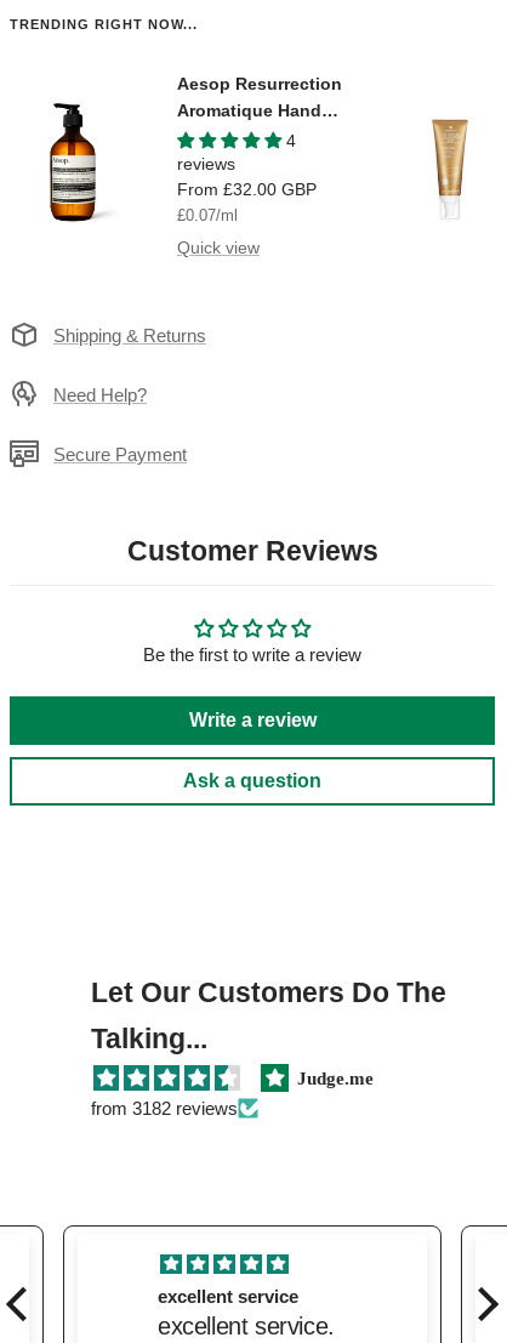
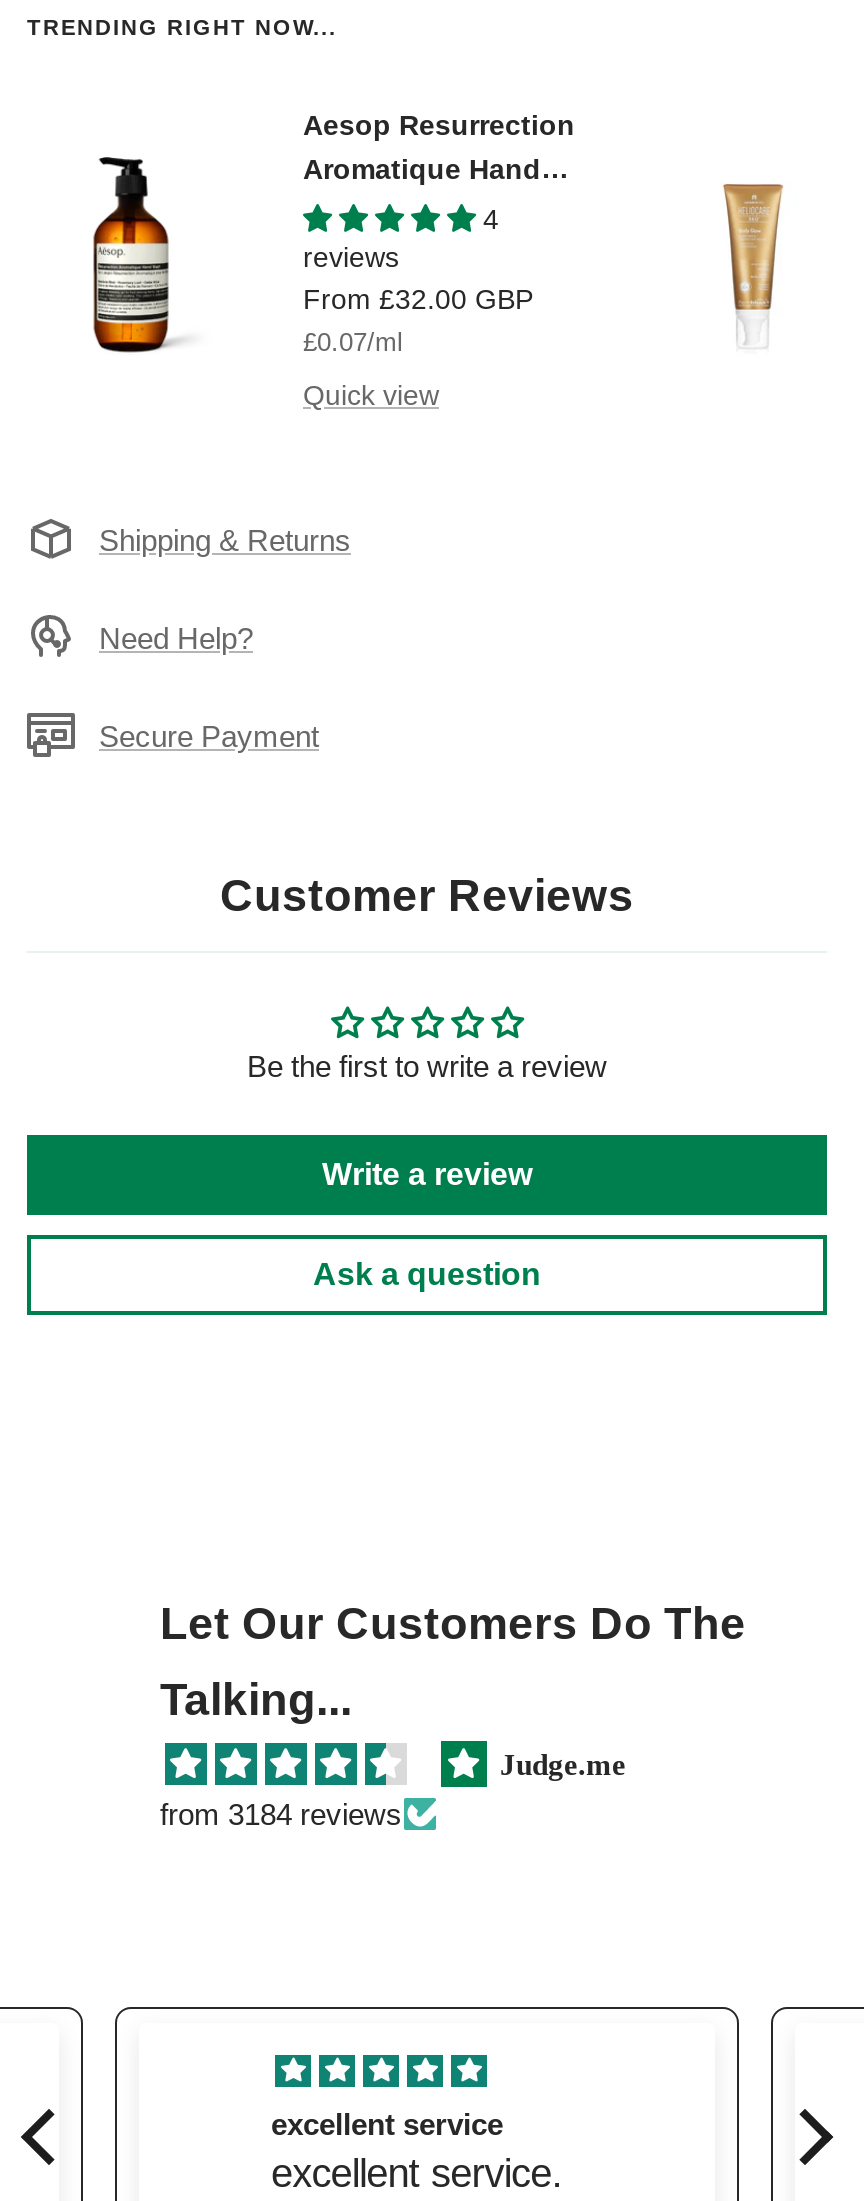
- from 3182 reviews
+ from 3184 reviews
